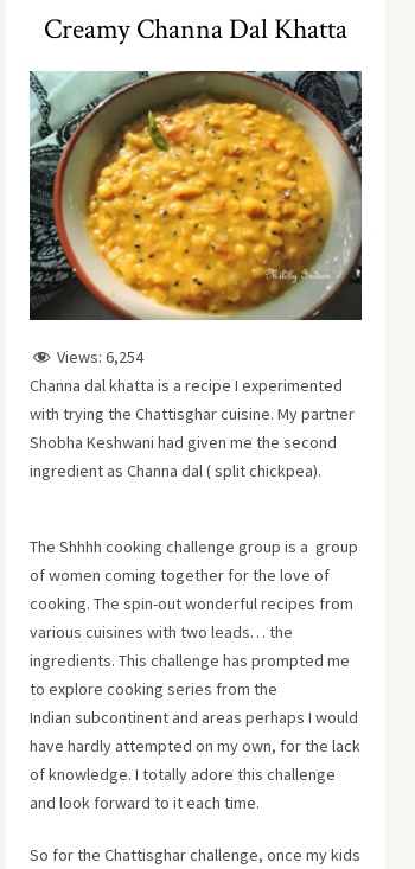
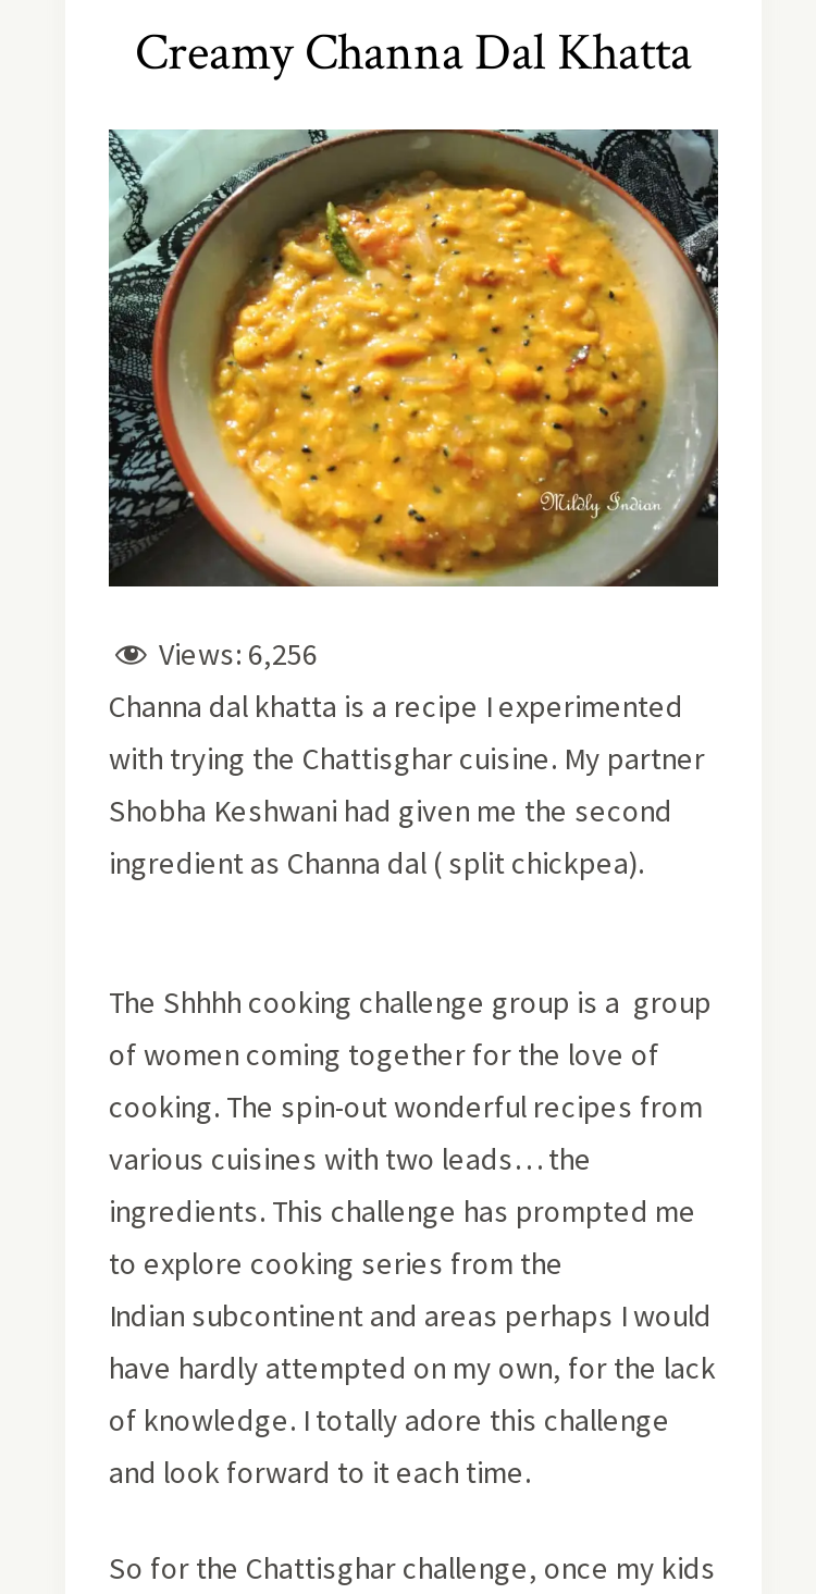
- Views: 6,254
+ Views: 6,256
